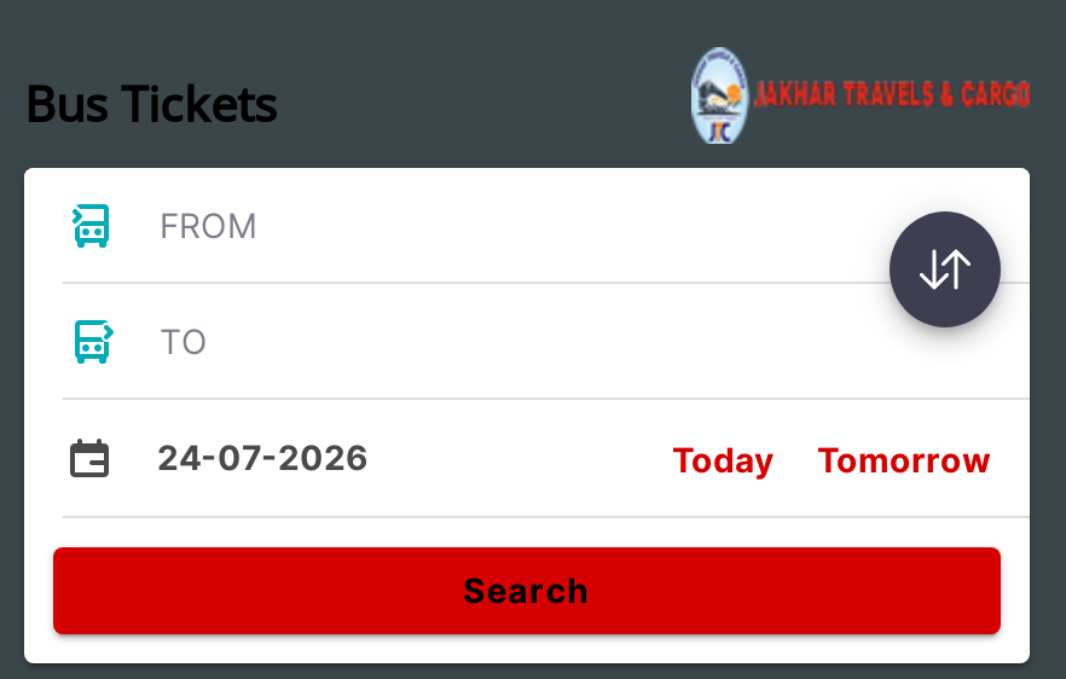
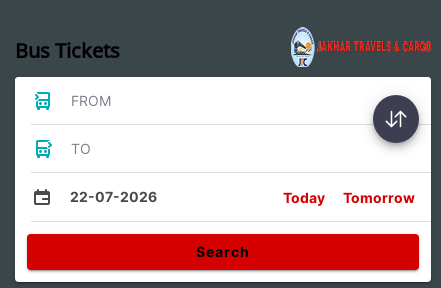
- 24-07-2026
+ 22-07-2026
